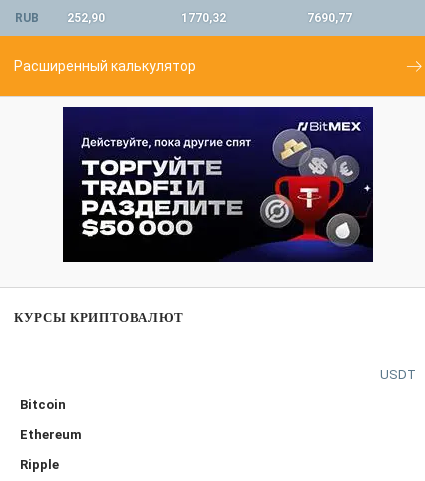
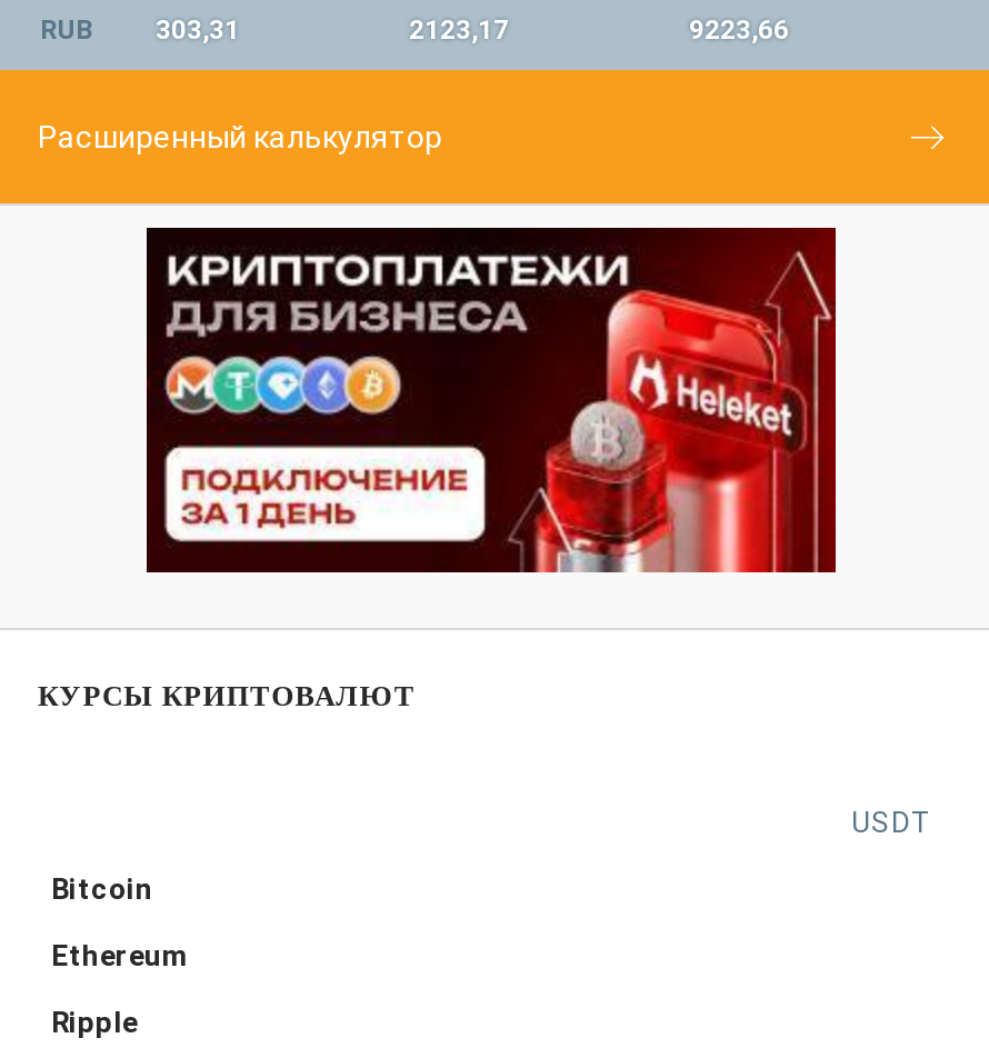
- RUB 252,90
+ RUB 303,31

- 1770,32
+ 2123,17

- 7690,77
+ 9223,66

- [image]
+ [image]
